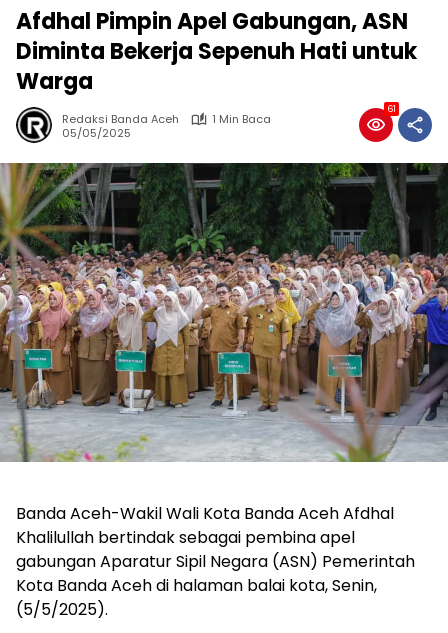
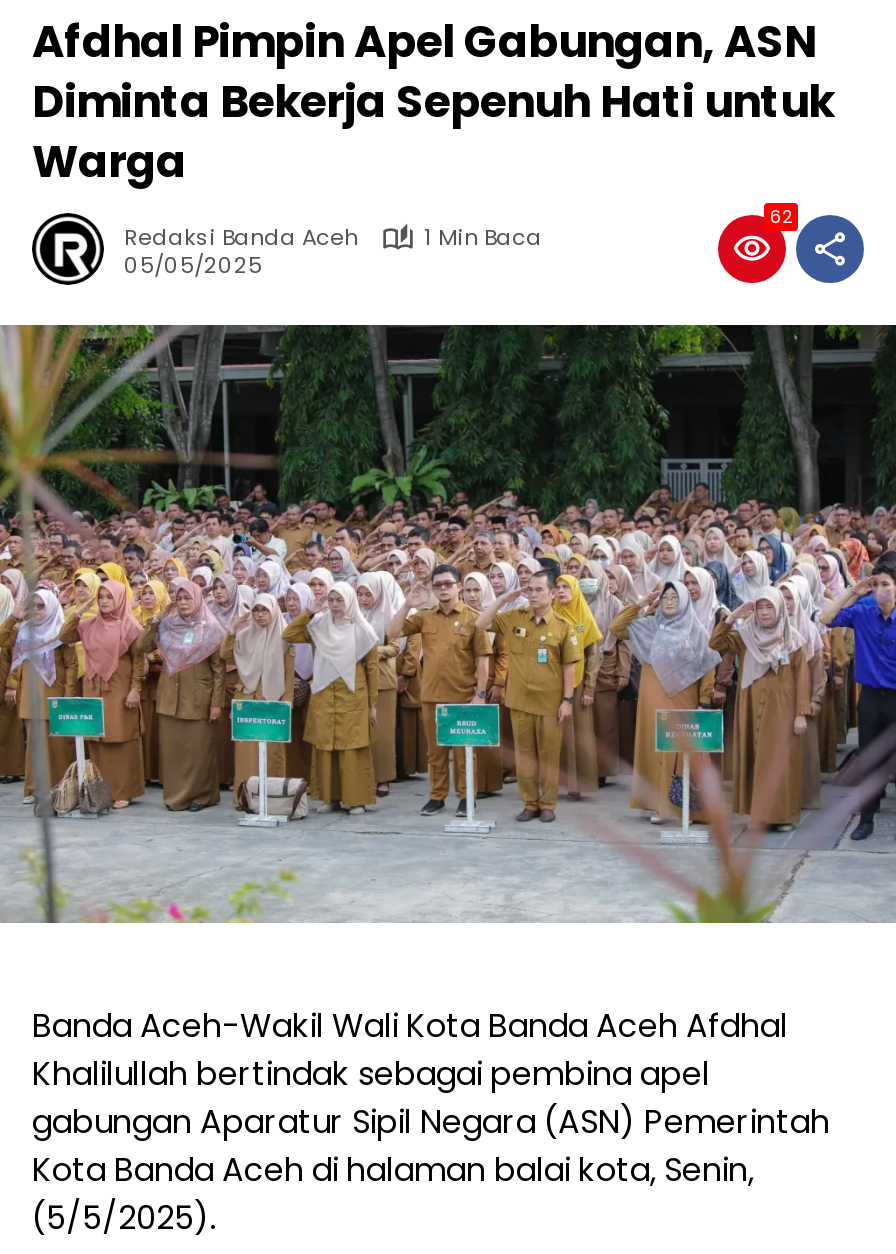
- 61
+ 62
